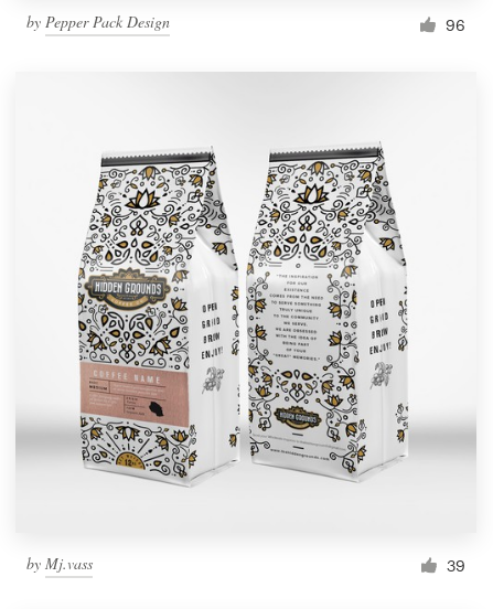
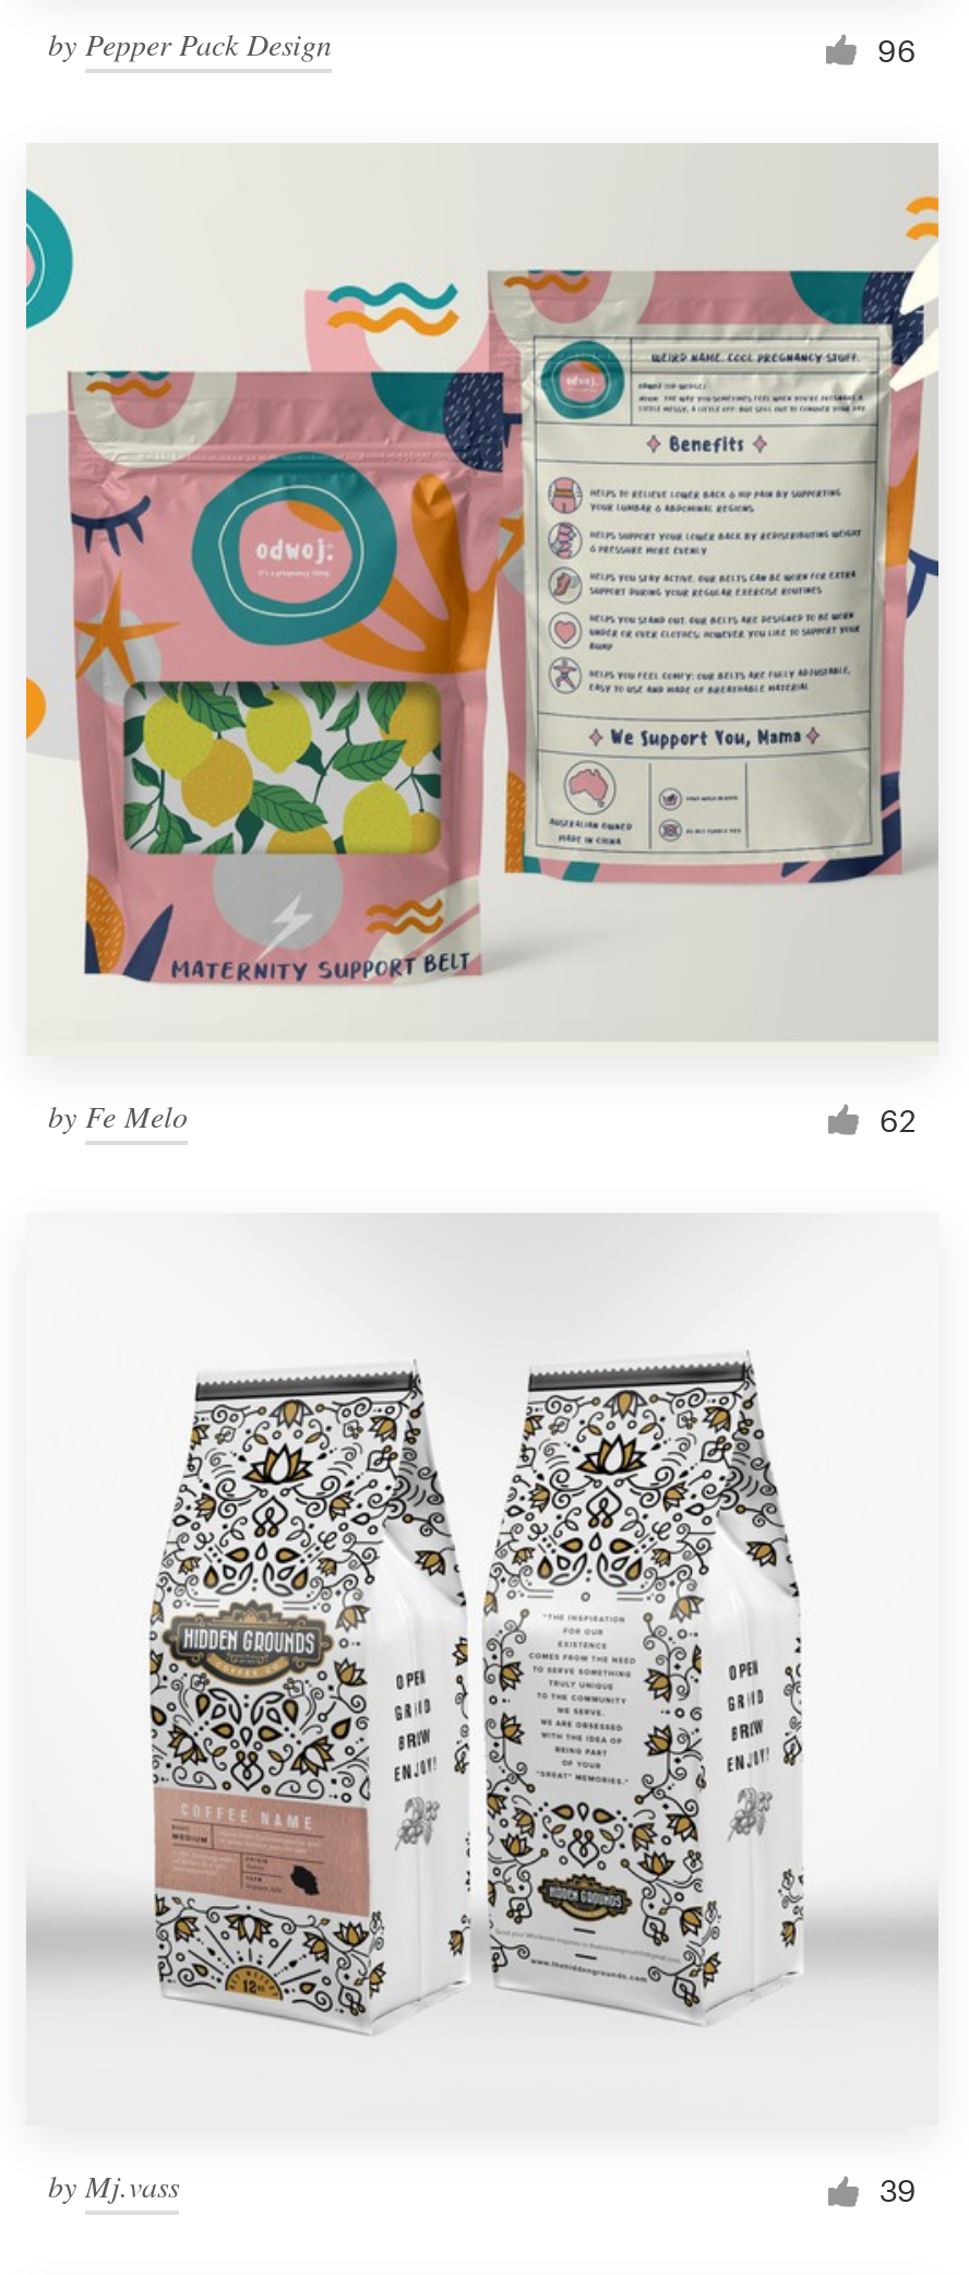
+ [image]
+ by Fe Melo
+ 62
